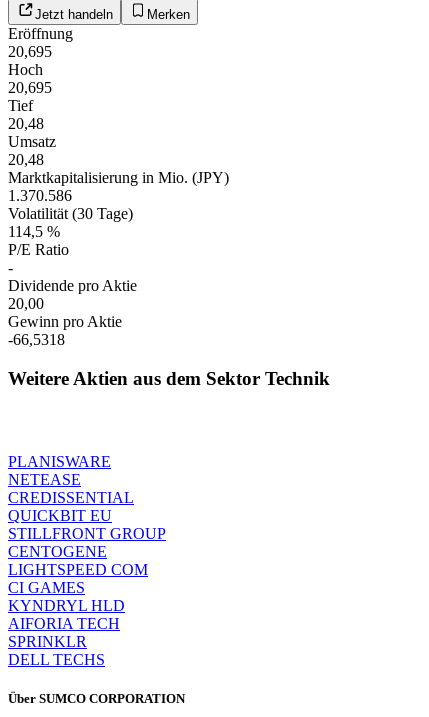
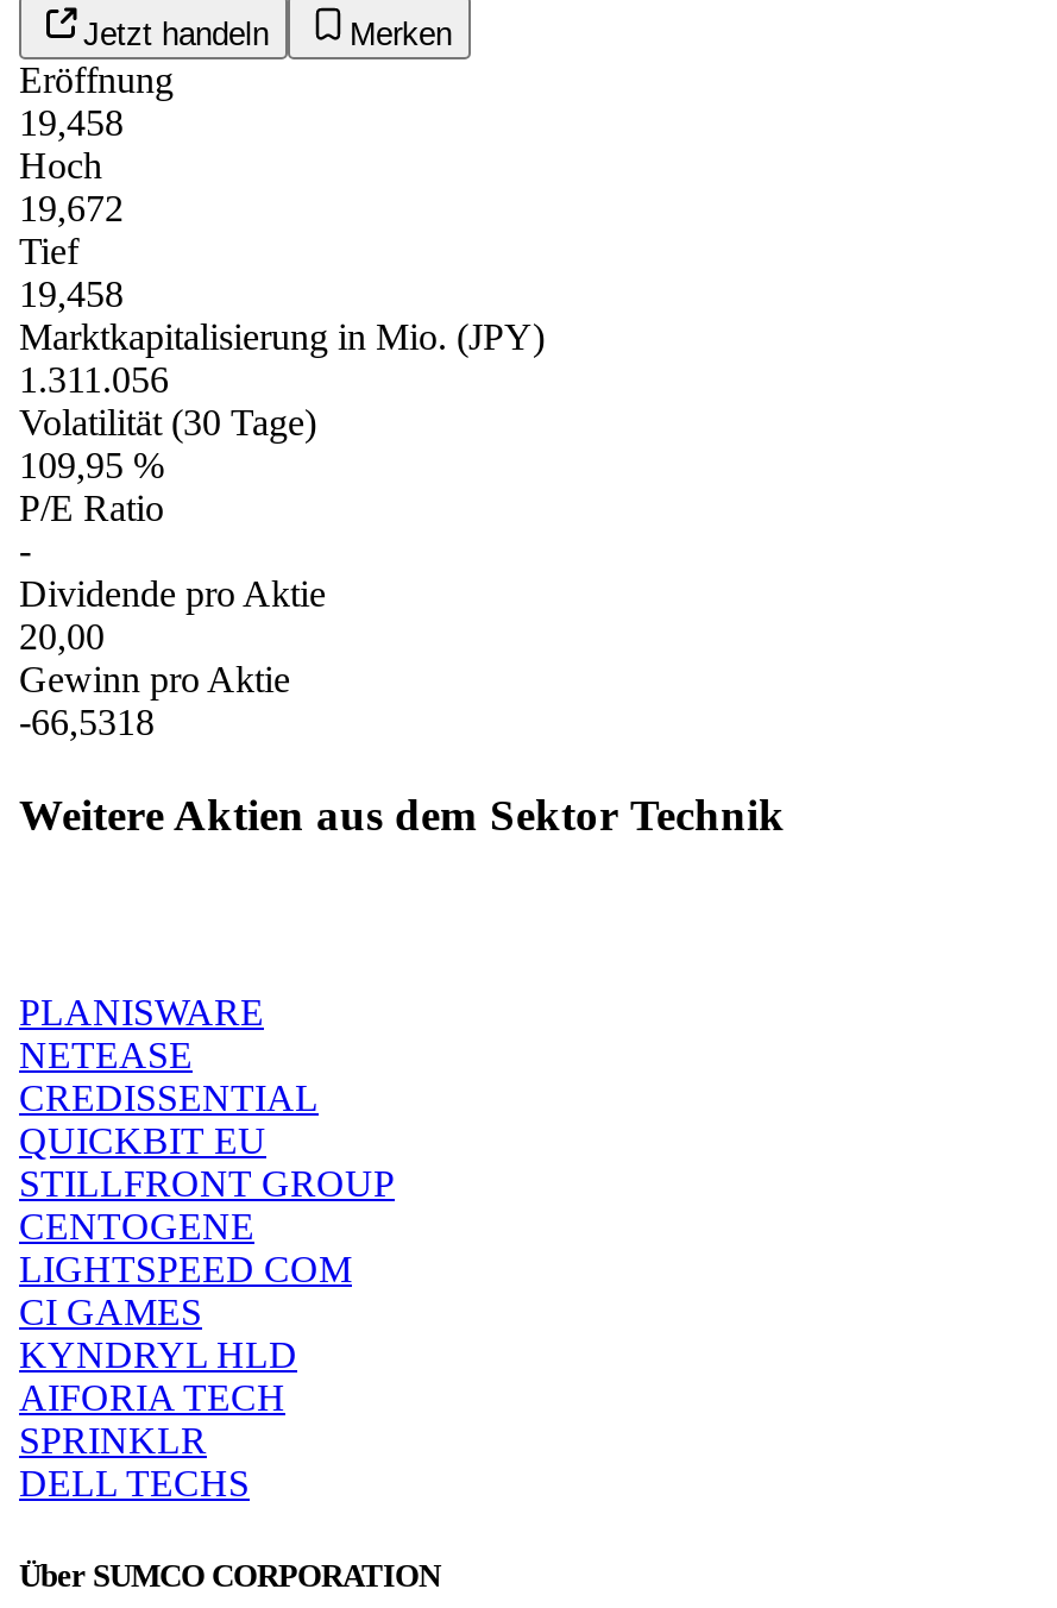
- 20,695
+ 19,458

- 20,695
+ 19,672

- 20,48
- Umsatz
- 20,48
+ 19,458

- 1.370.586
+ 1.311.056

- 114,5 %
+ 109,95 %
